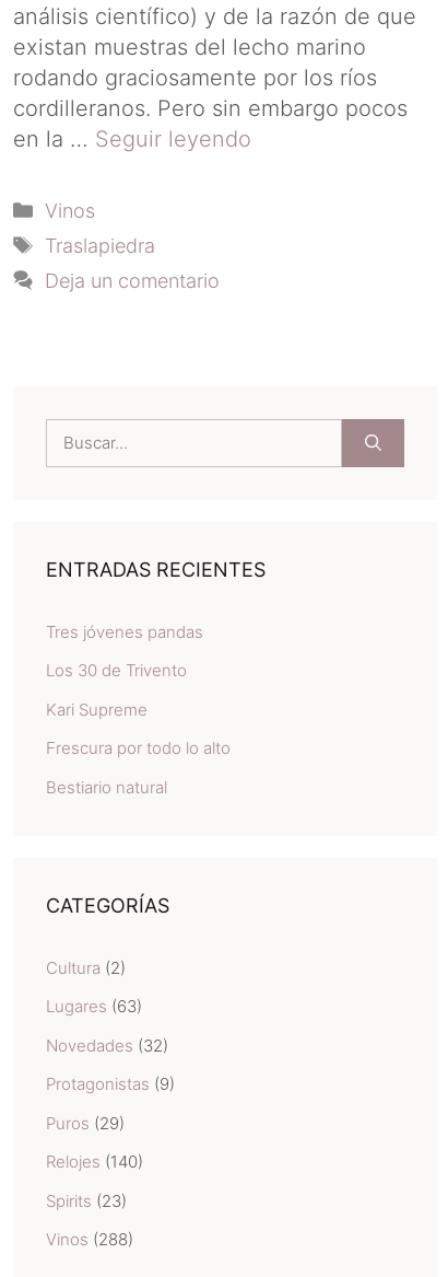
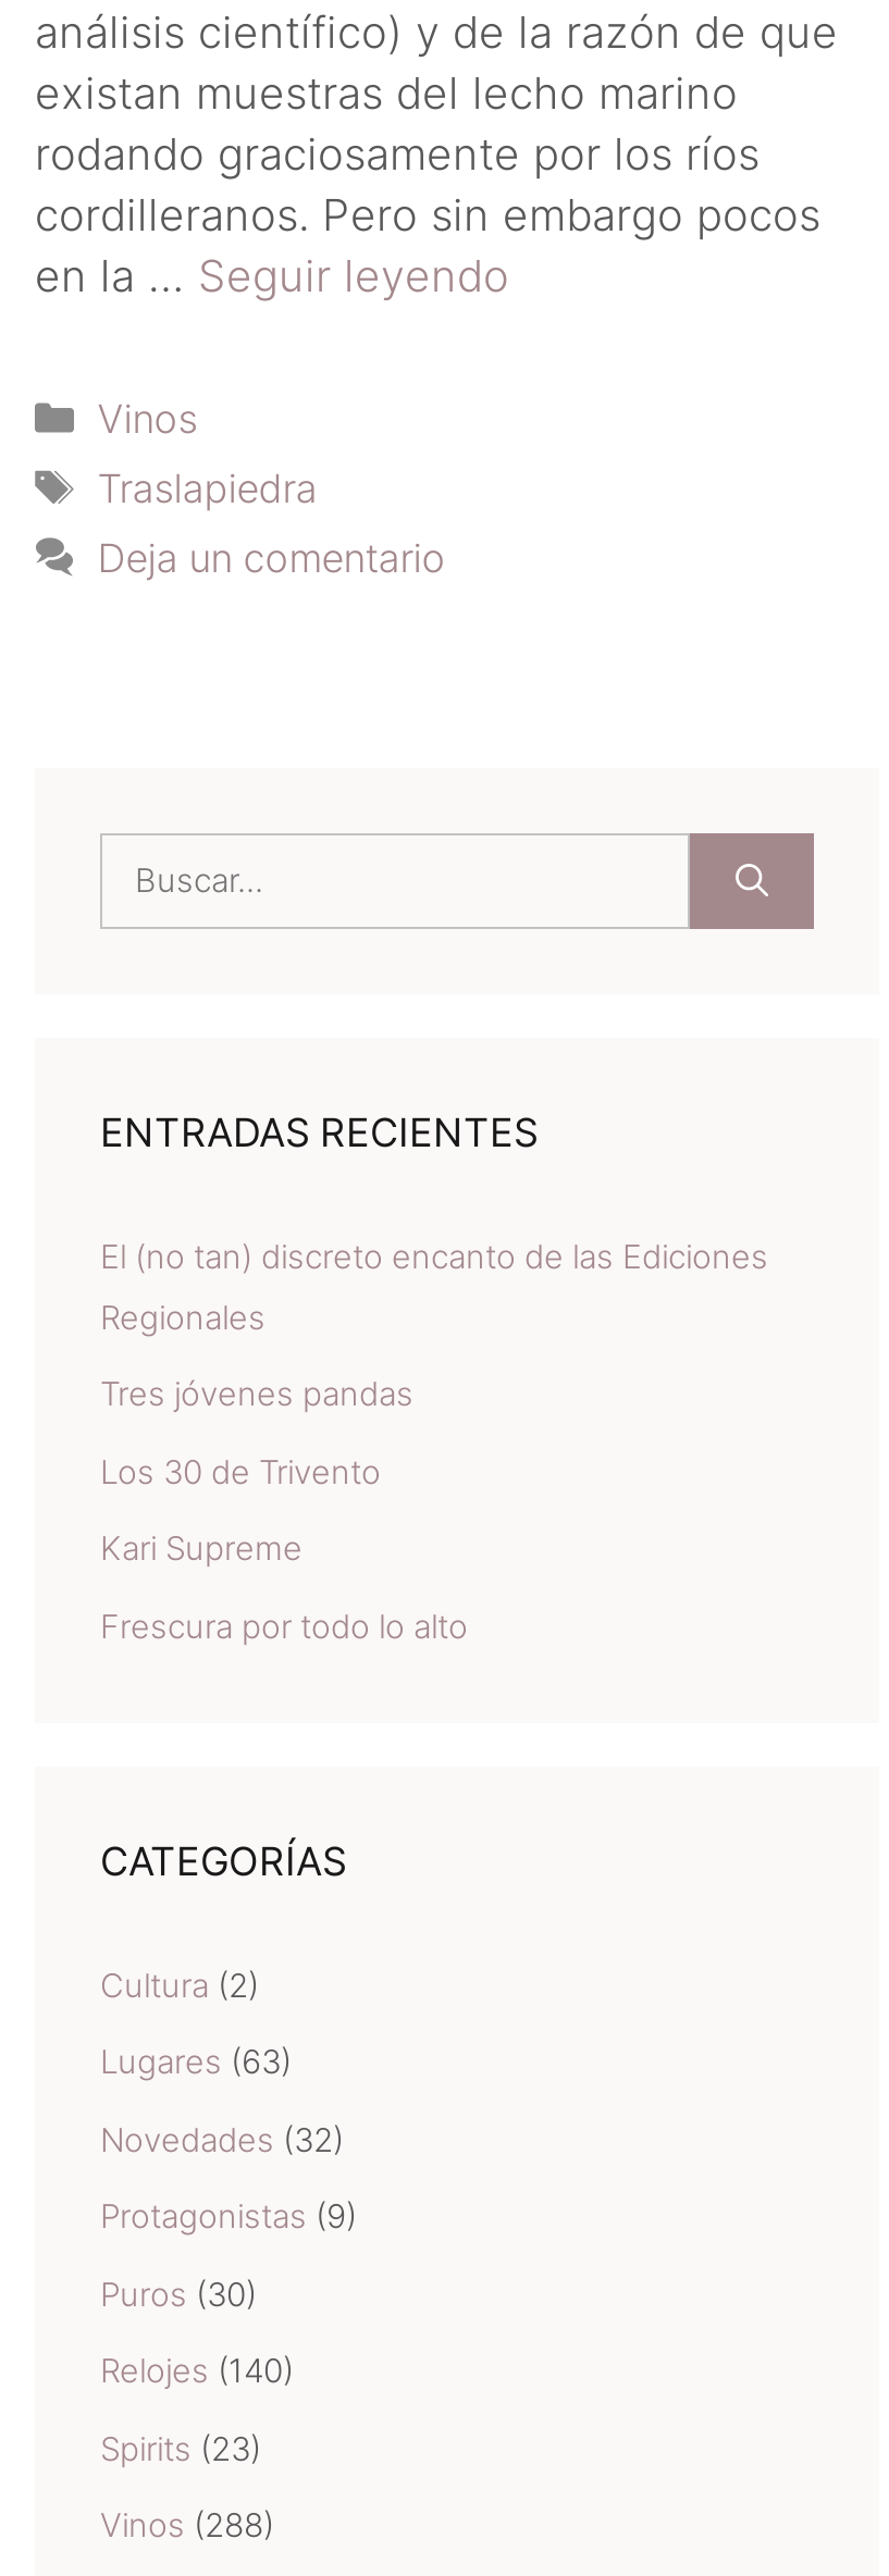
+ El (no tan) discreto encanto de las Ediciones
+ Regionales

moved down: Tres jóvenes pandas | Los 30 de Trivento | Kari Supreme | Frescura por todo lo alto

- Bestiario natural

- Puros (29)
+ Puros (30)
